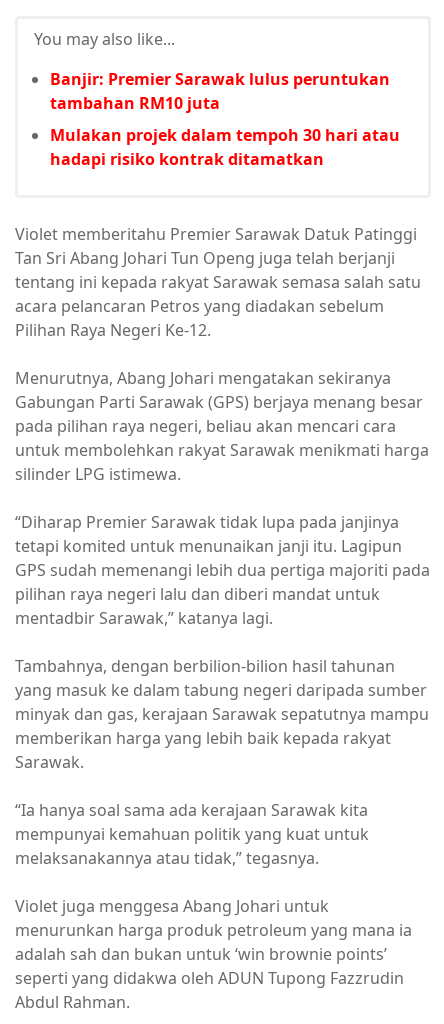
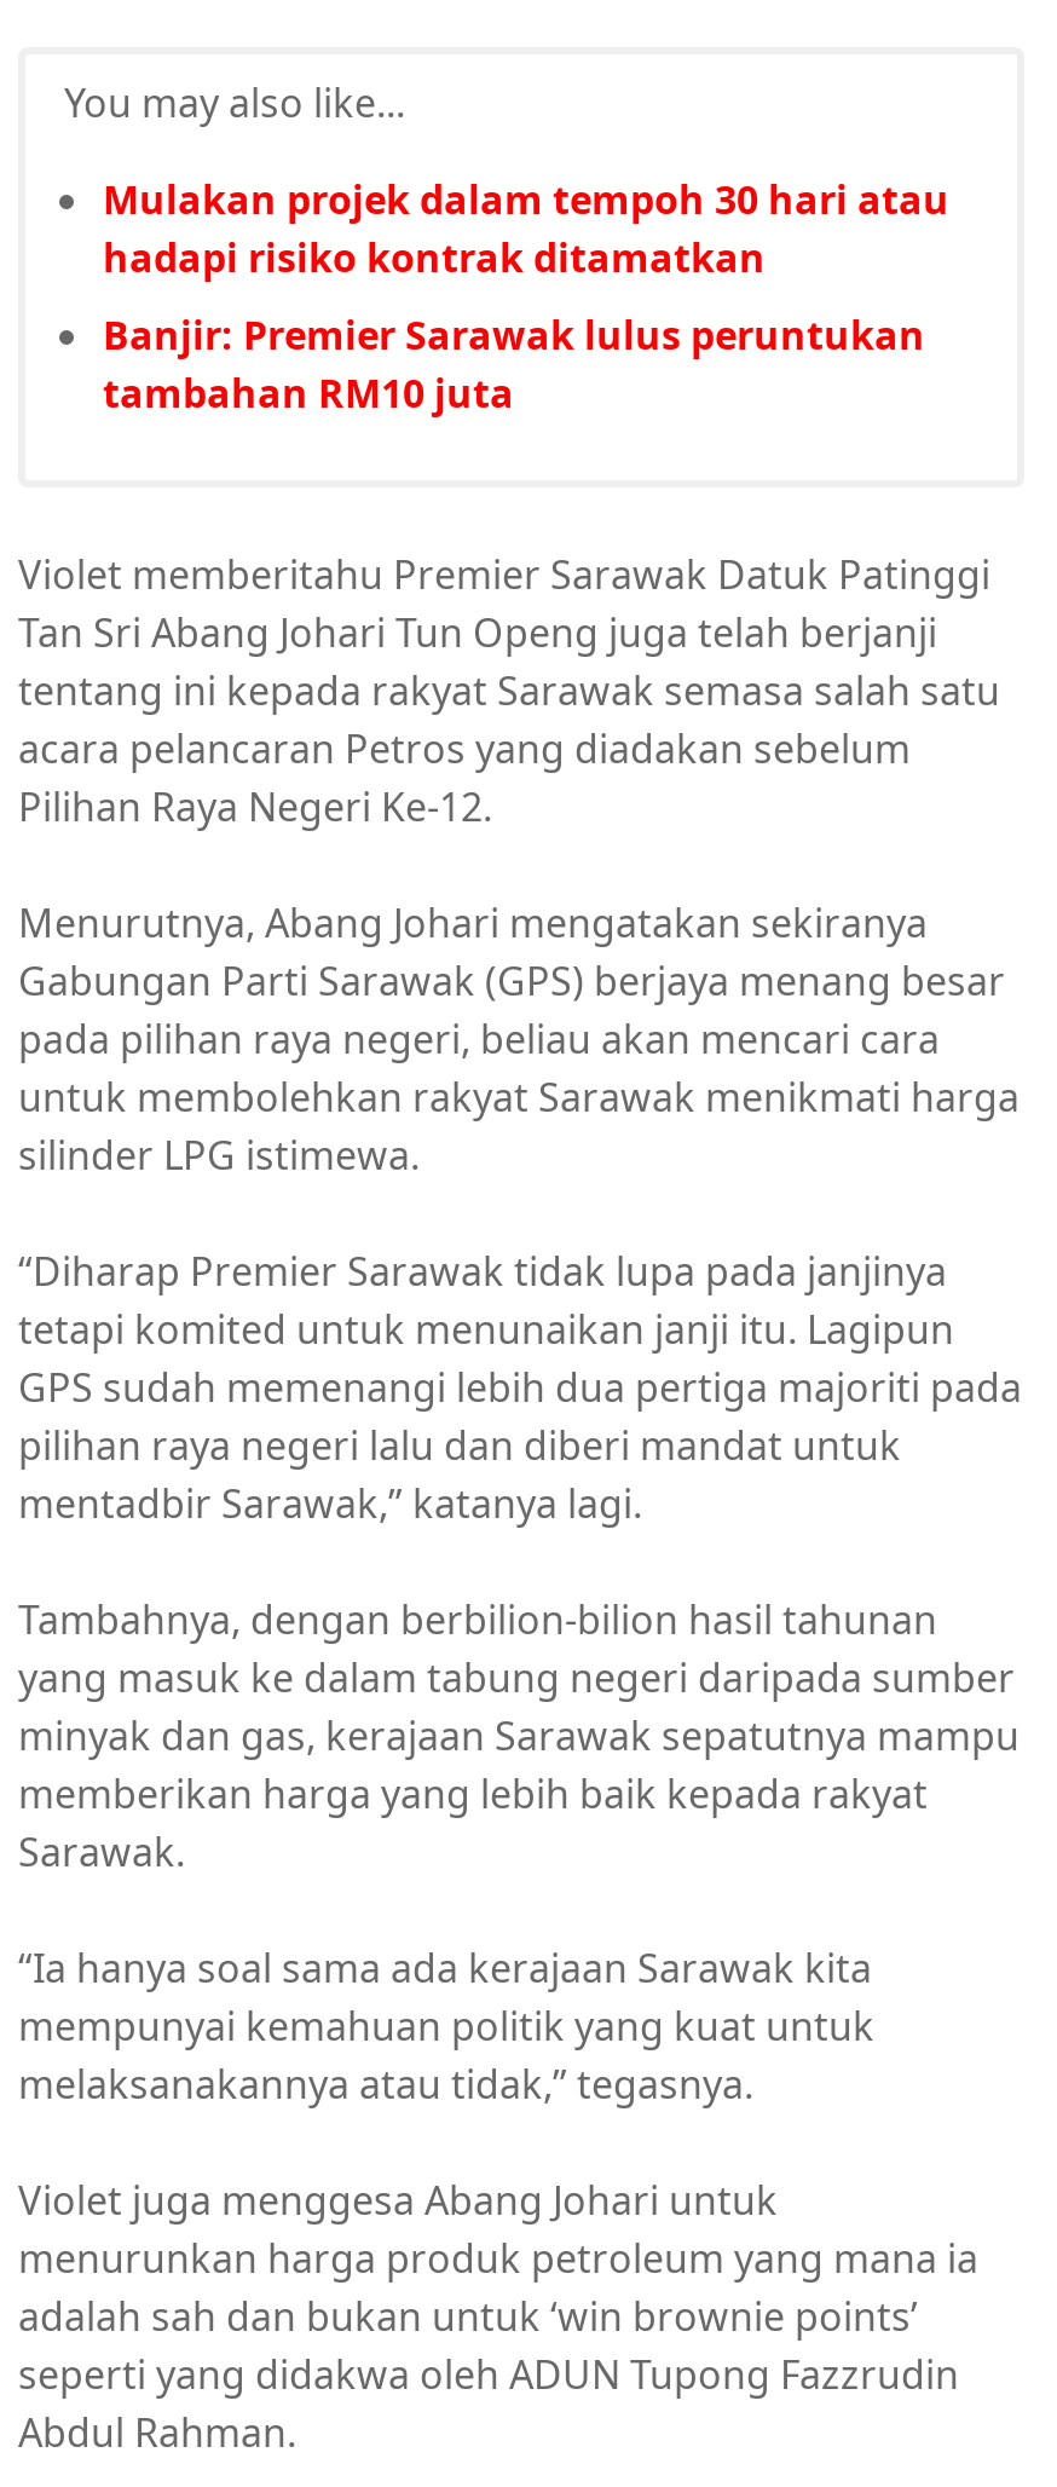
moved down: Banjir: Premier Sarawak lulus peruntukan | tambahan RM10 juta

moved up: Mulakan projek dalam tempoh 30 hari atau | hadapi risiko kontrak ditamatkan
